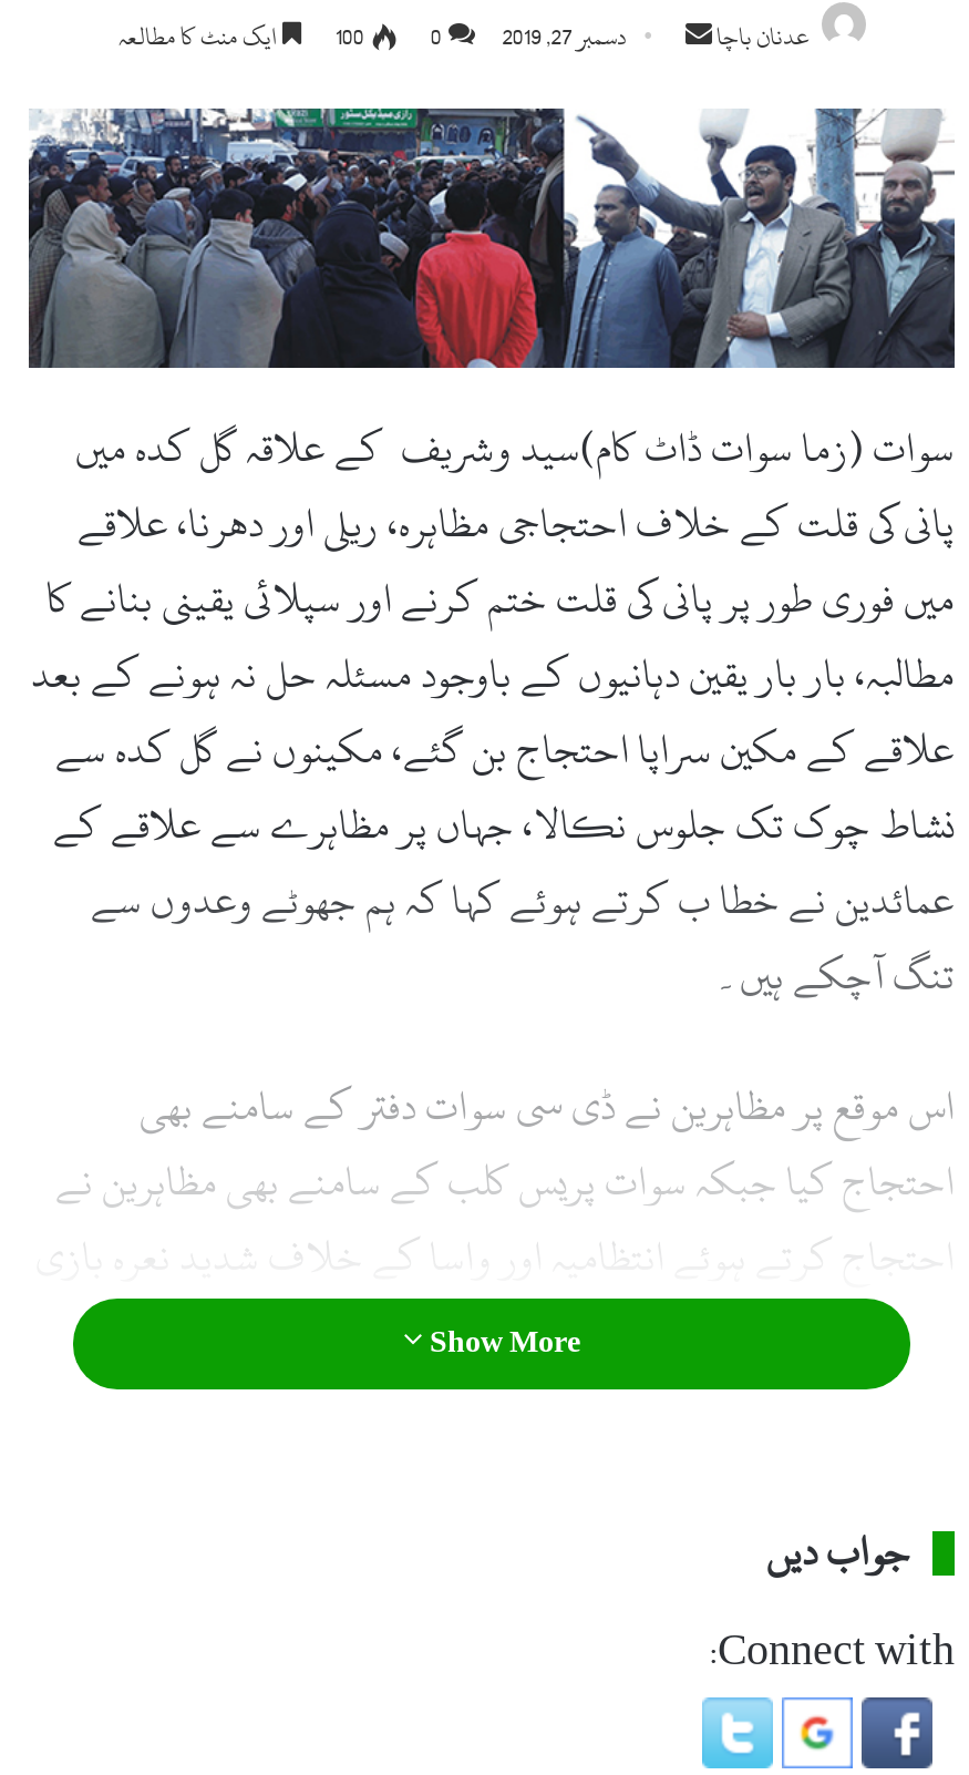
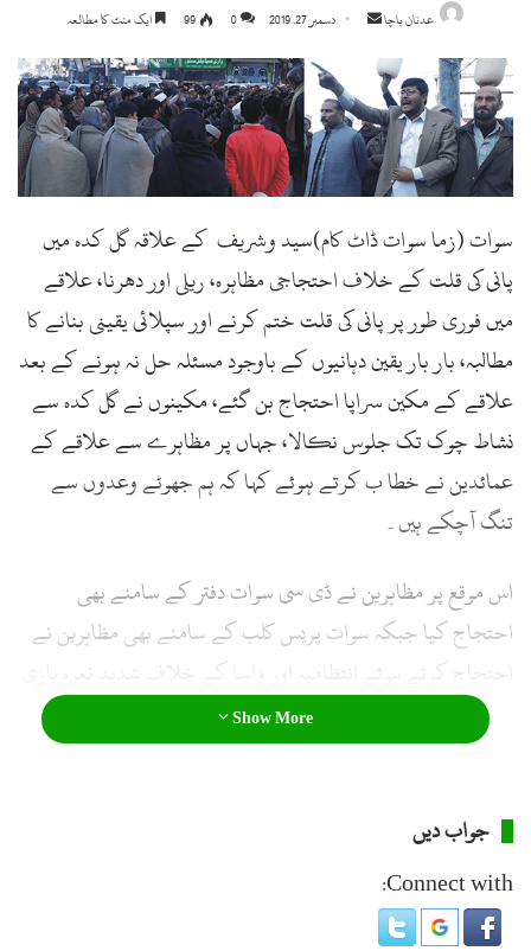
- 0 100 ایک منٹ کا مطالعہ
+ 0 99 ایک منٹ کا مطالعہ
